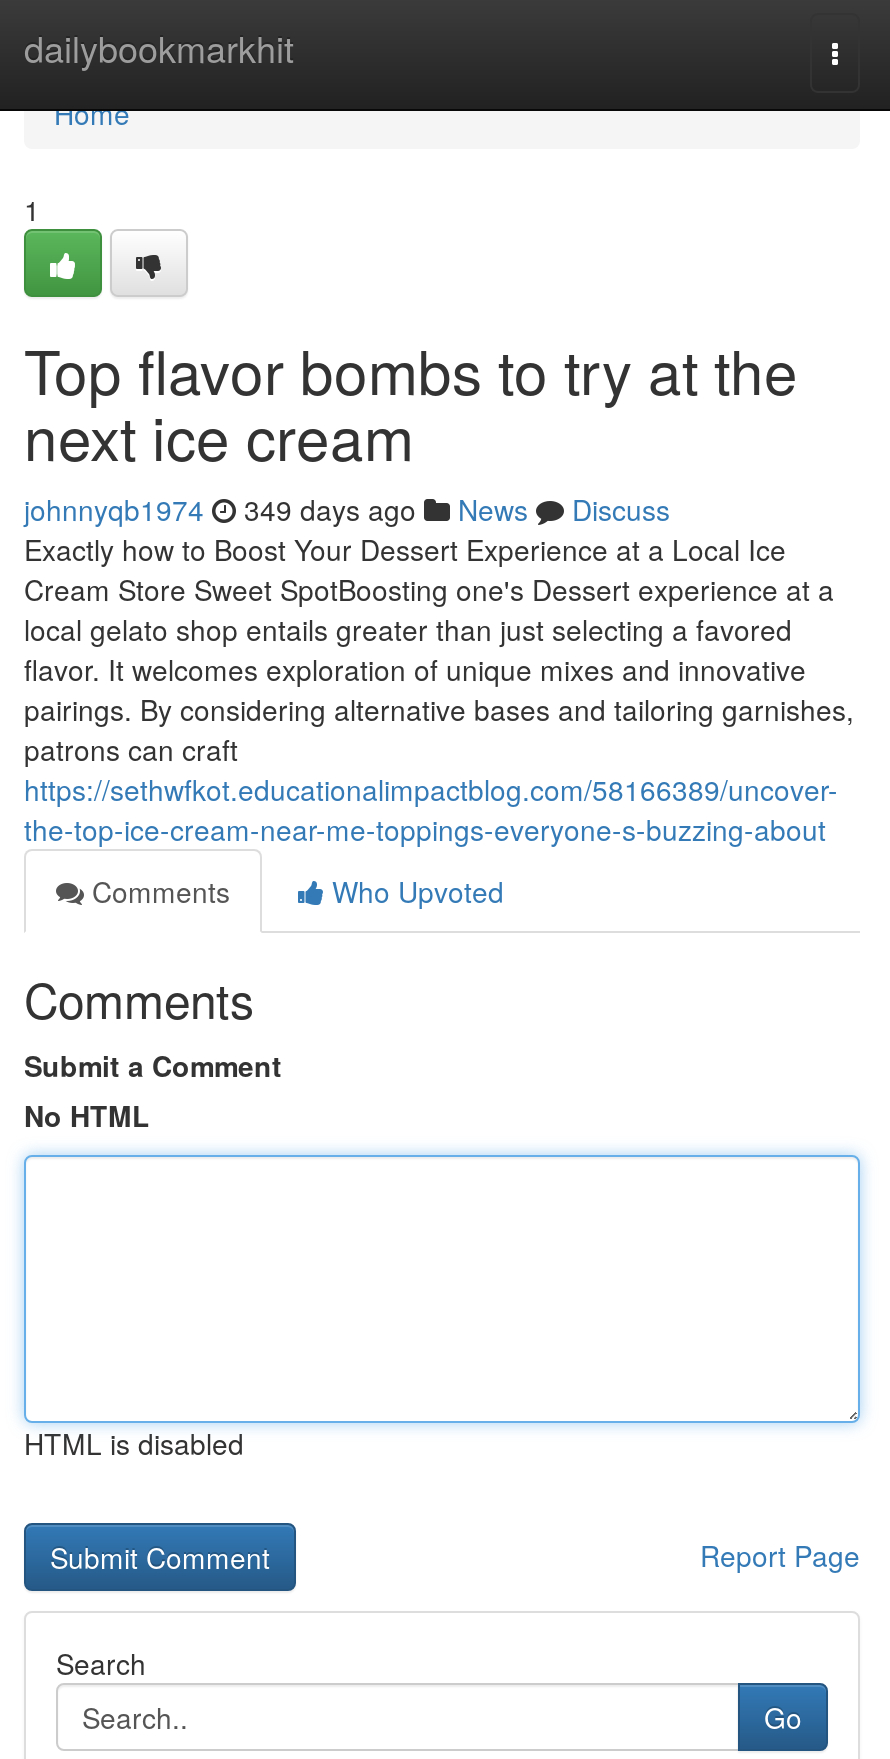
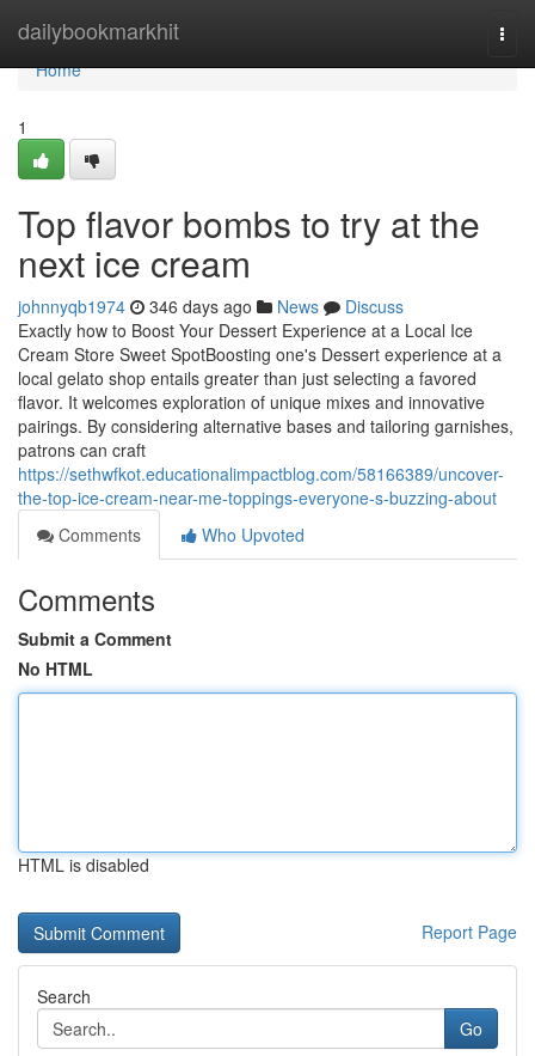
- johnnyqb1974 349 days ago News Discuss
+ johnnyqb1974 346 days ago News Discuss
